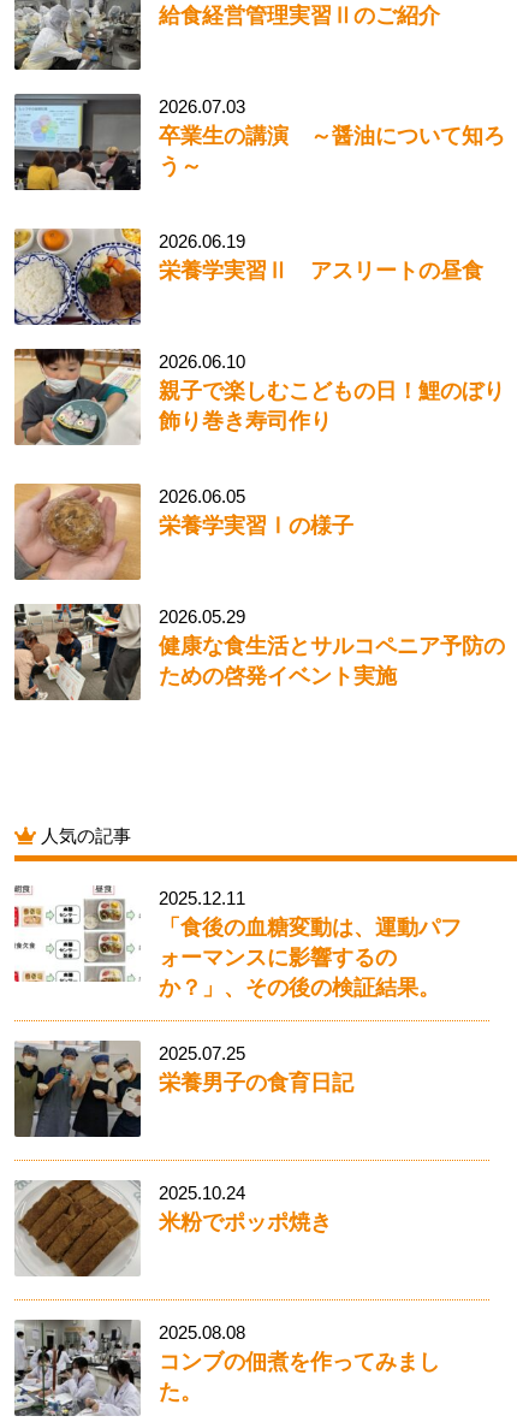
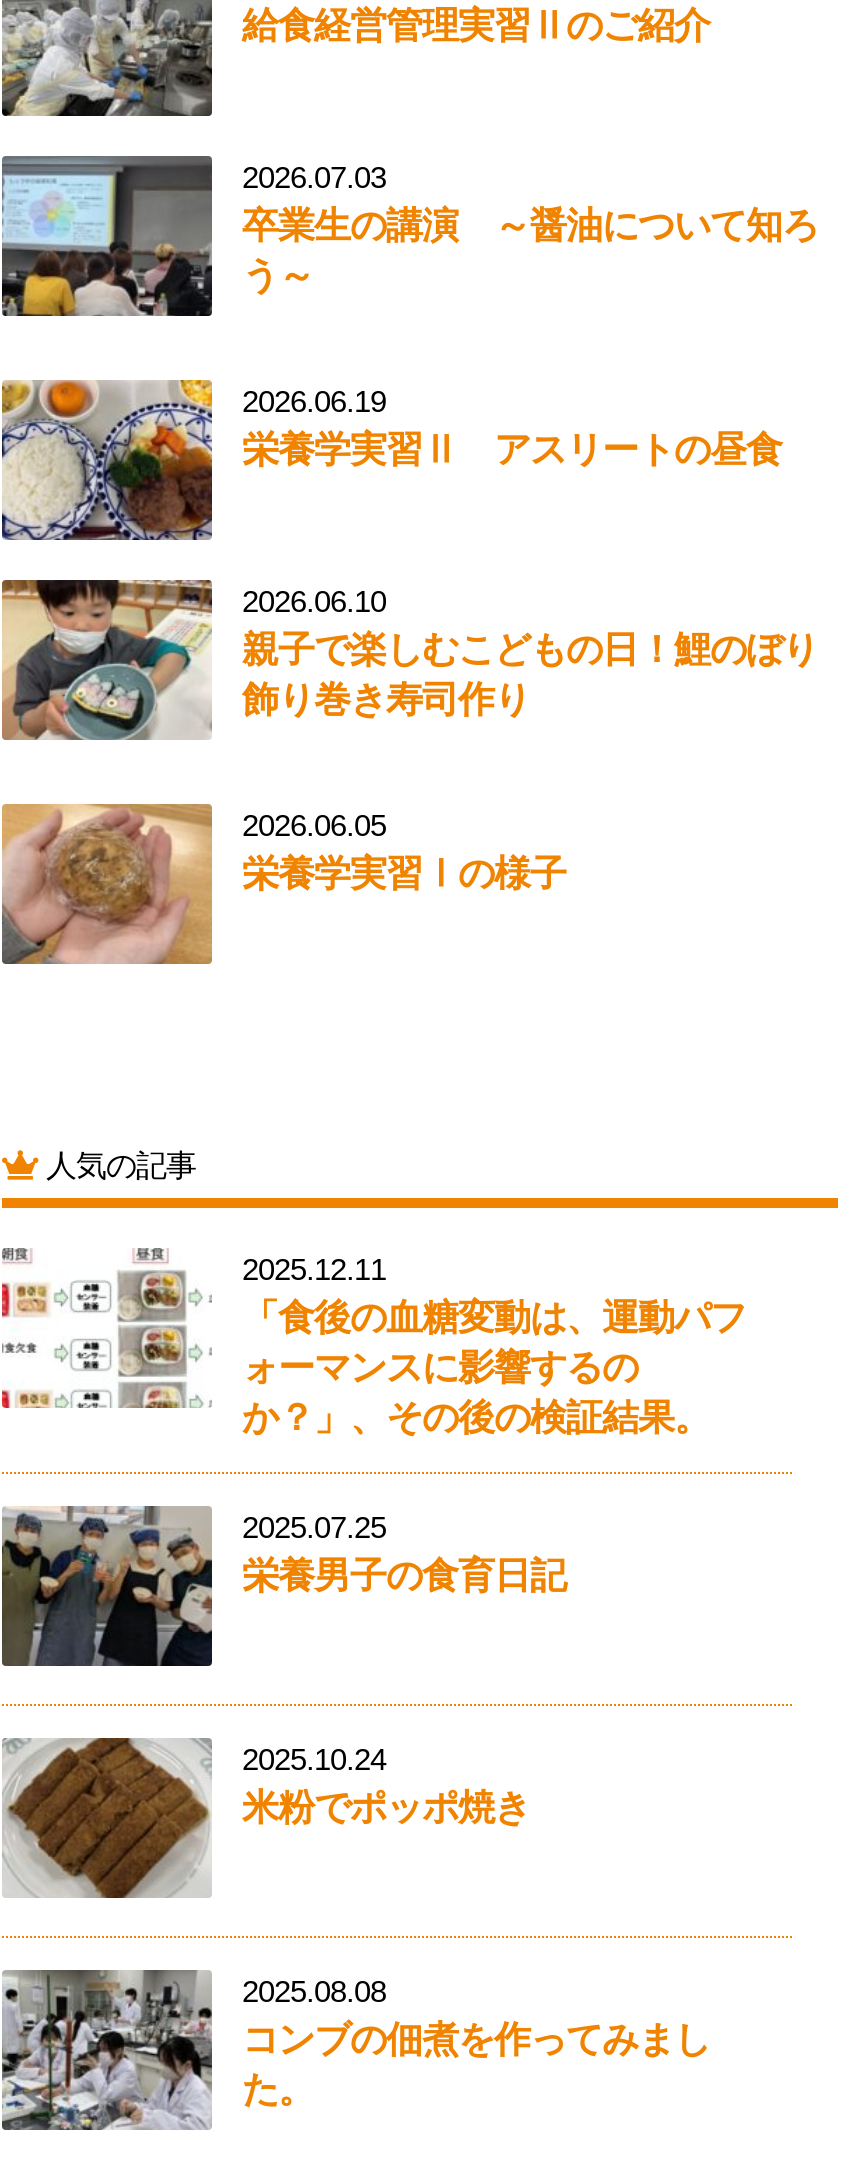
- [image]
- 2026.05.29
- 健康な食生活とサルコペニア予防の
- ための啓発イベント実施
